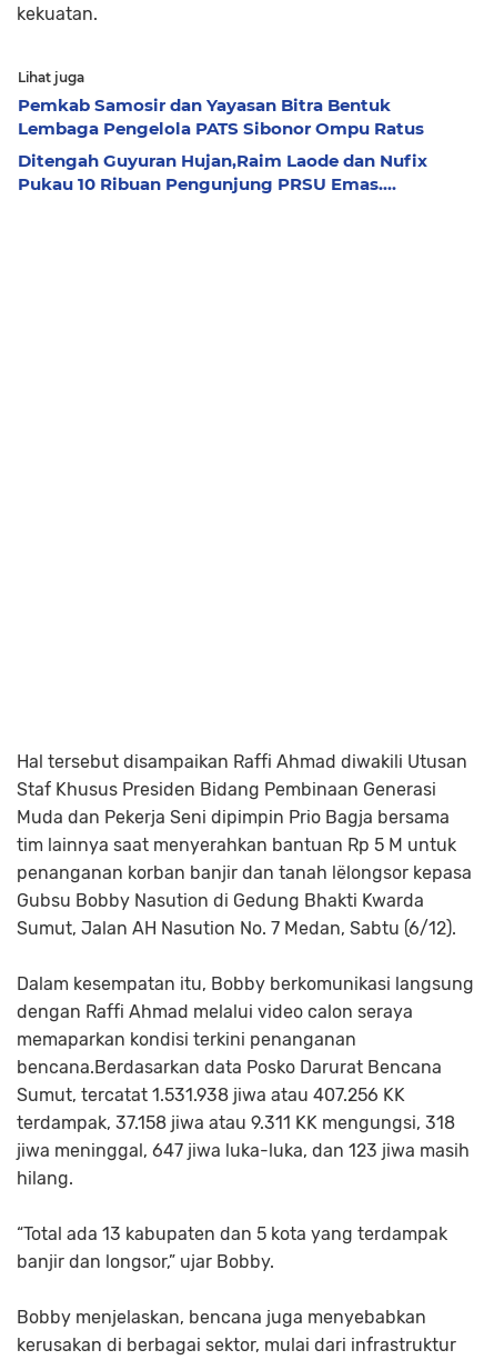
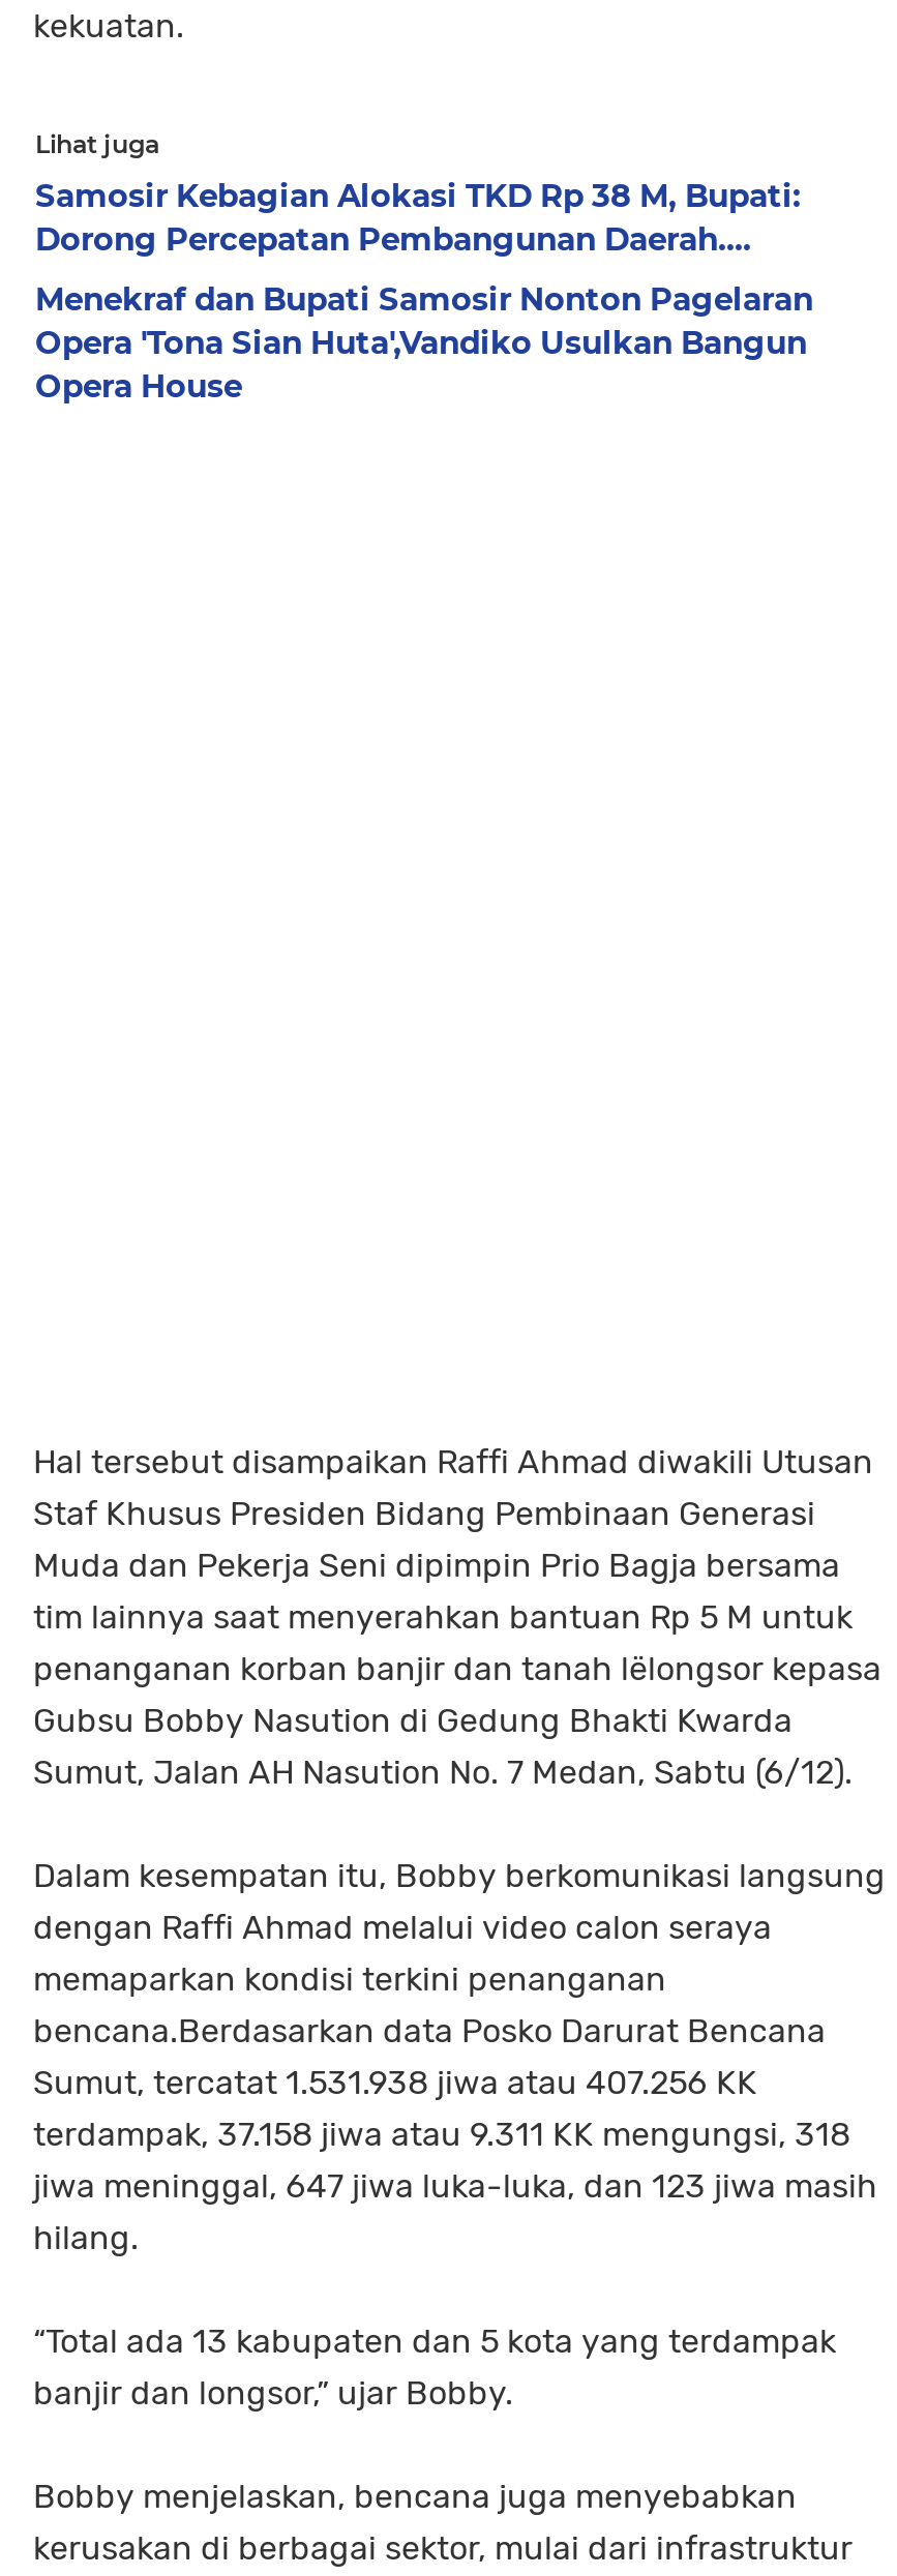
- Pemkab Samosir dan Yayasan Bitra Bentuk
- Lembaga Pengelola PATS Sibonor Ompu Ratus
+ Samosir Kebagian Alokasi TKD Rp 38 M, Bupati:
+ Dorong Percepatan Pembangunan Daerah....

- Ditengah Guyuran Hujan,Raim Laode dan Nufix
- Pukau 10 Ribuan Pengunjung PRSU Emas....
+ Menekraf dan Bupati Samosir Nonton Pagelaran
+ Opera 'Tona Sian Huta',Vandiko Usulkan Bangun
+ Opera House
